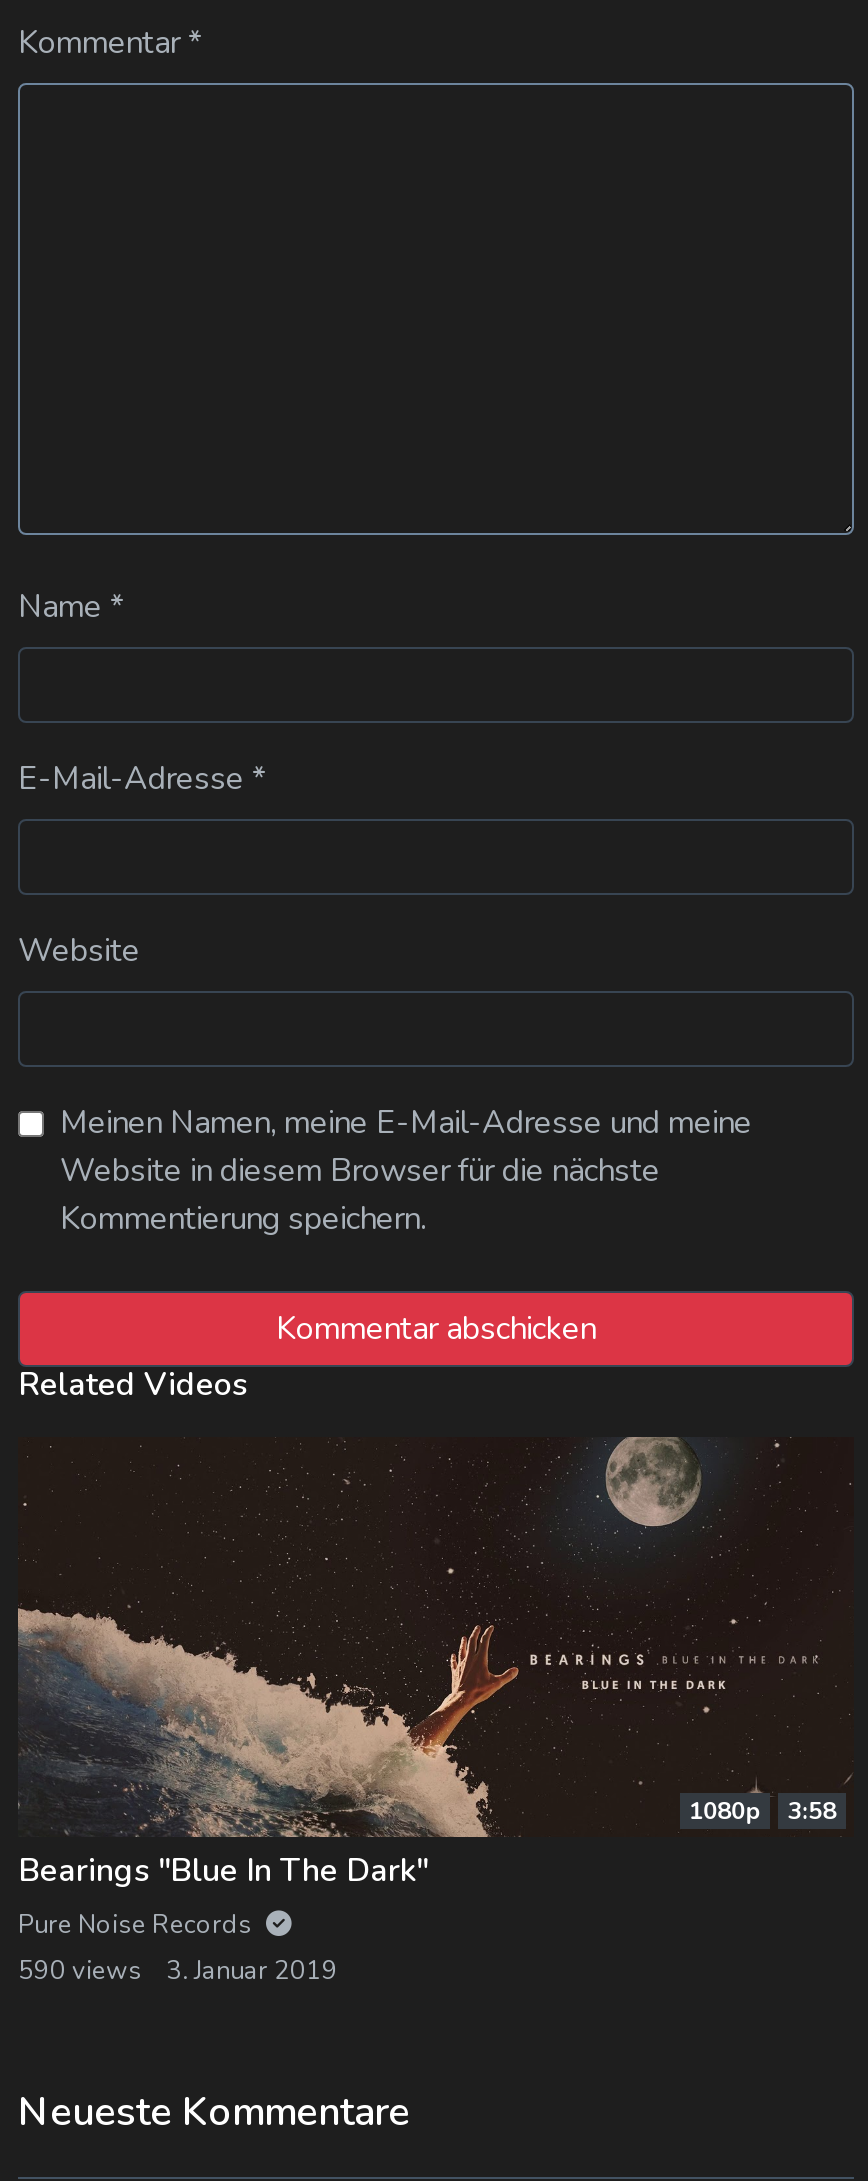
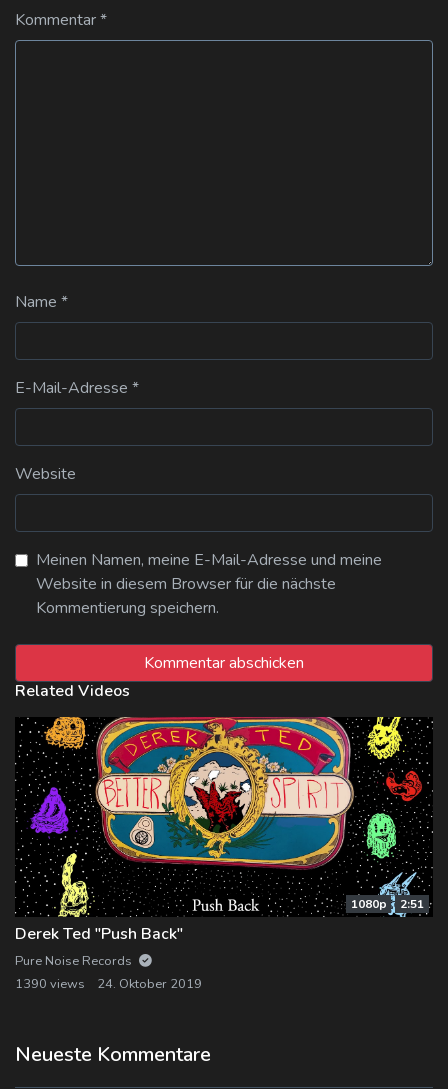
- [image]
- 1080p 3:58
+ [image]
+ 1080p 2:51

- Bearings "Blue In The Dark"
+ Derek Ted "Push Back"

- 590 views
- 3. Januar 2019
+ 1390 views
+ 24. Oktober 2019
